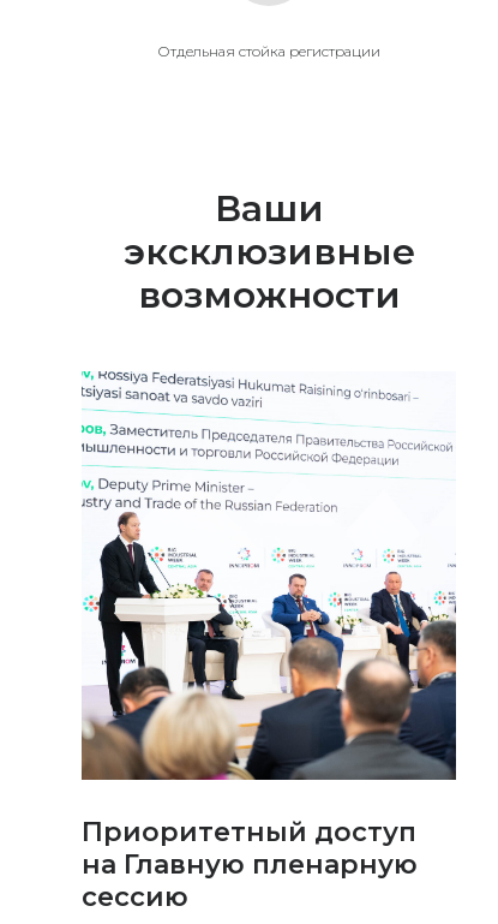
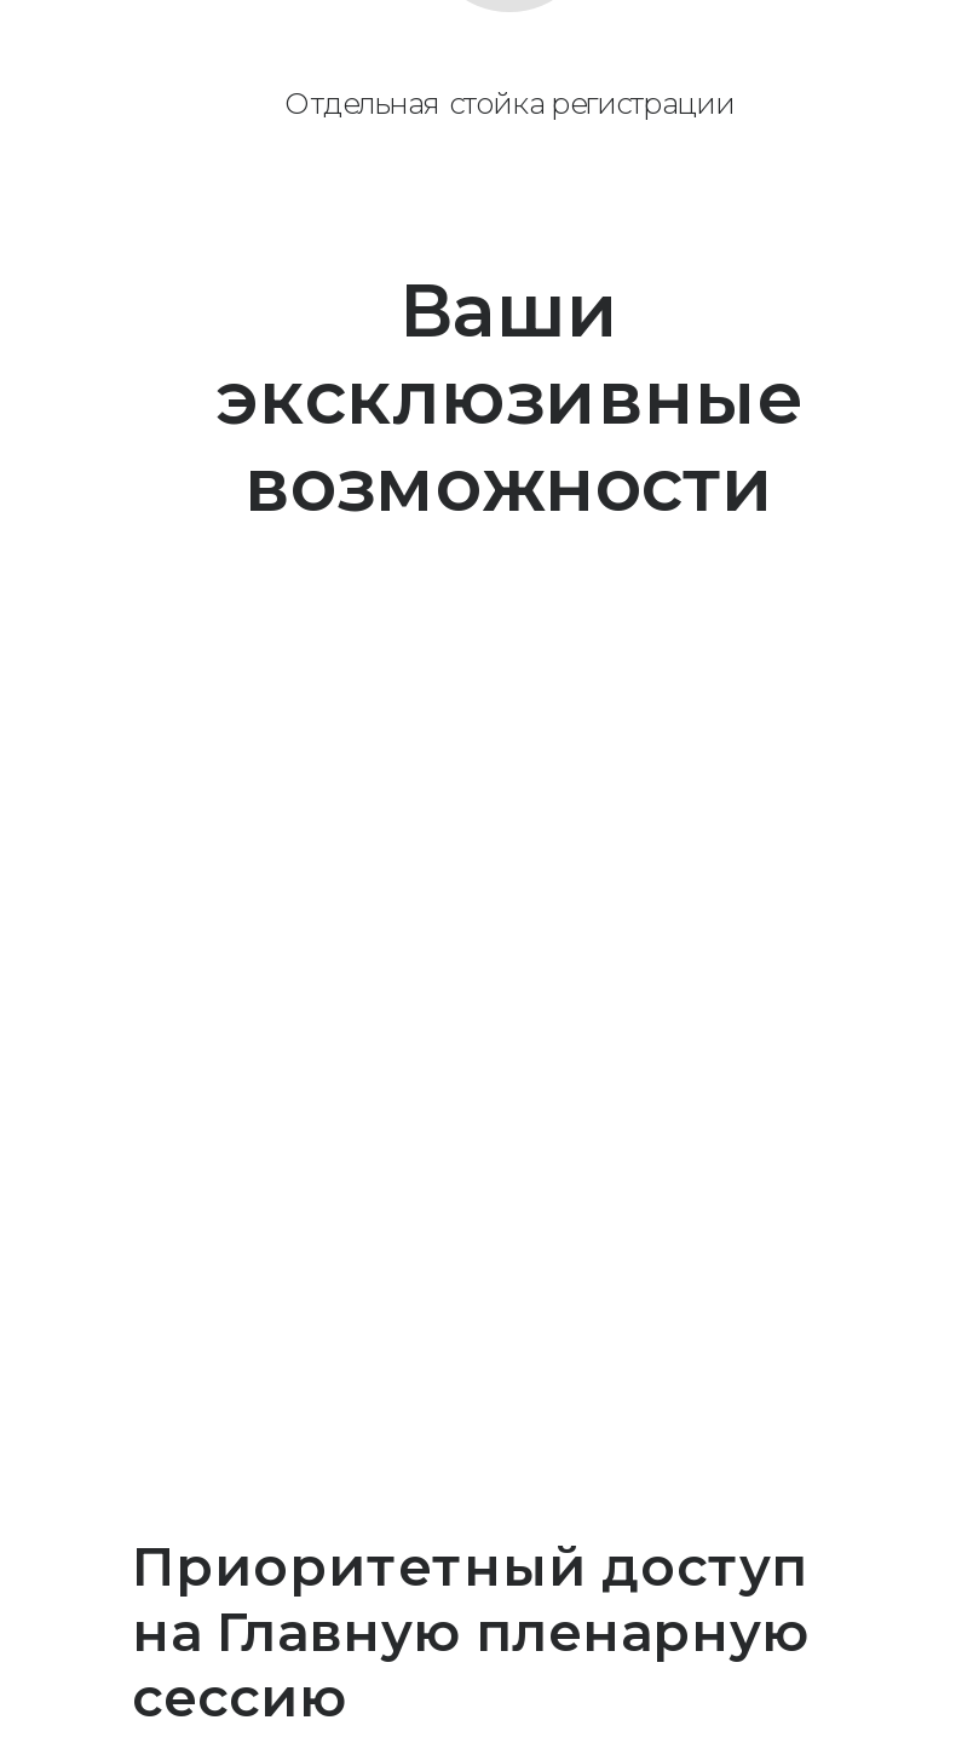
- [image]
